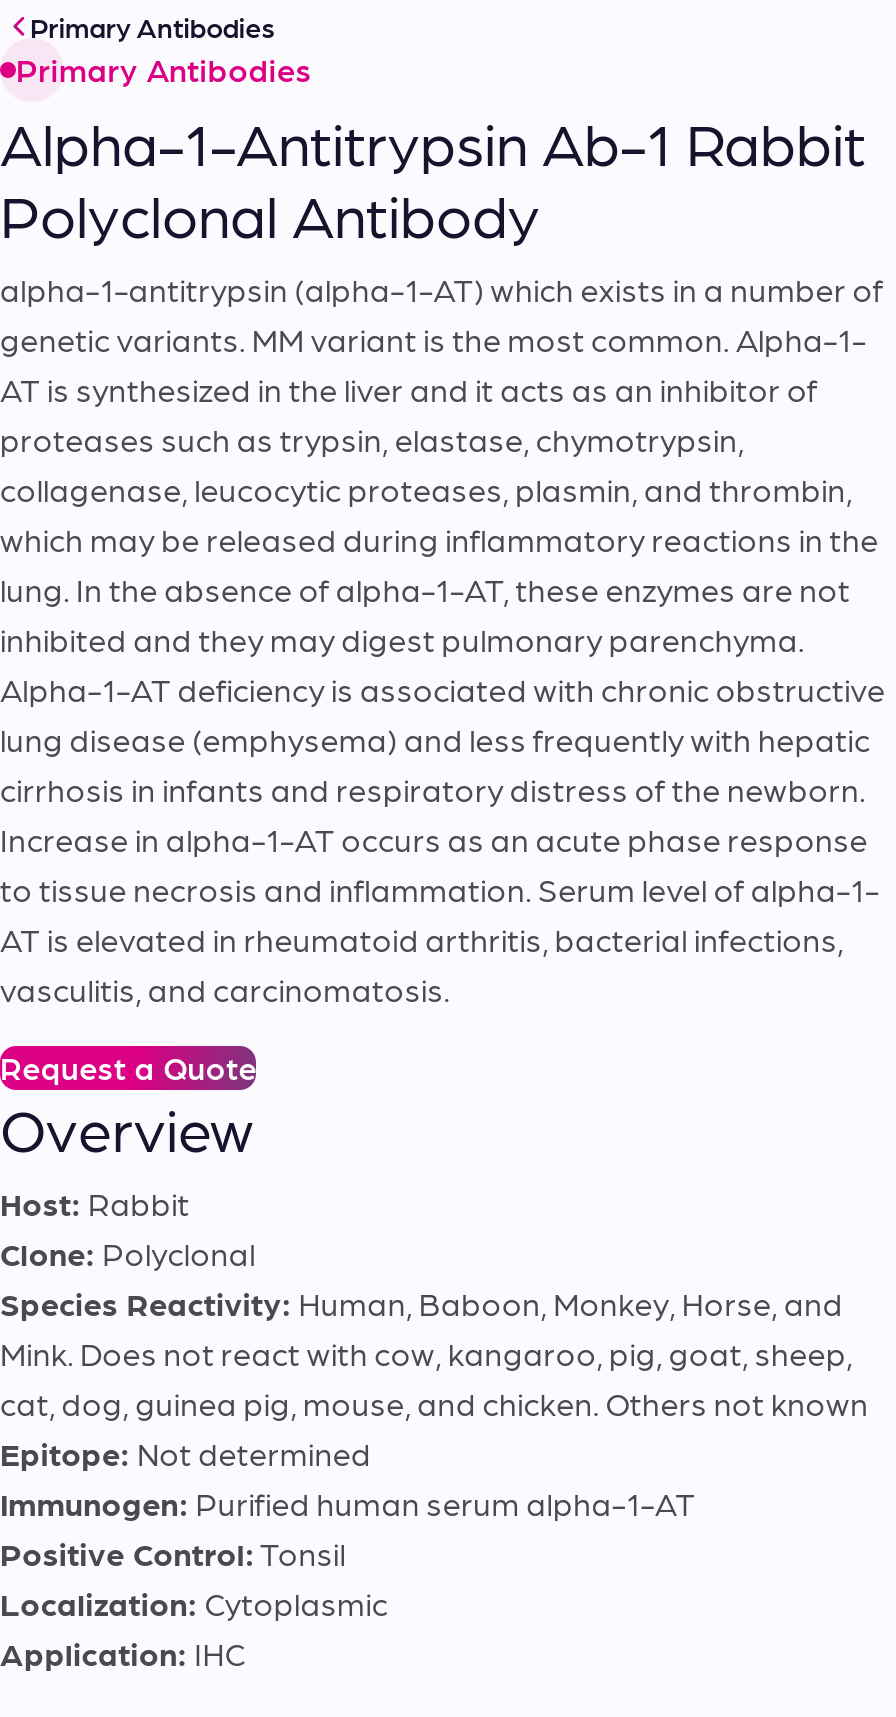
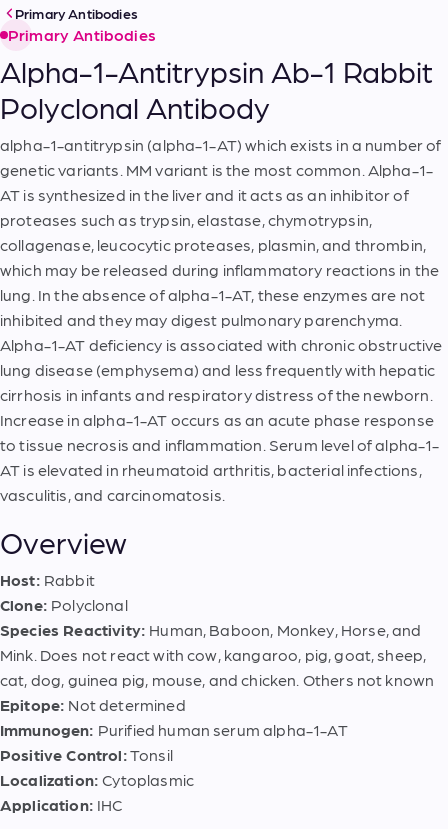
- Request a Quote
